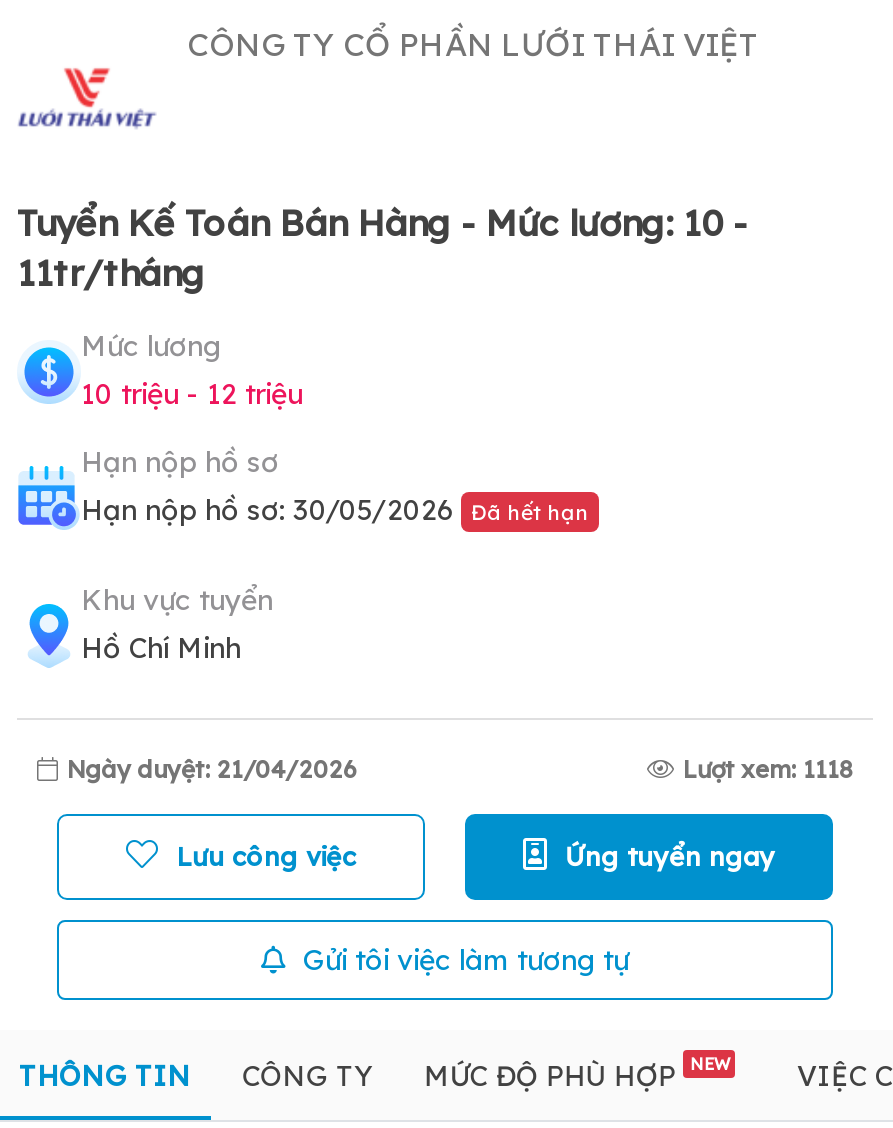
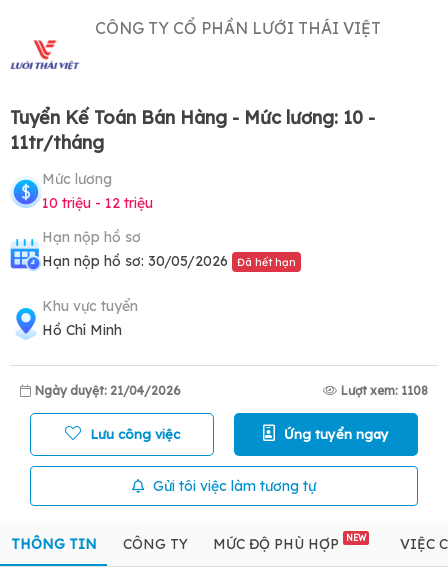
- Lượt xem: 1118
+ Lượt xem: 1108
